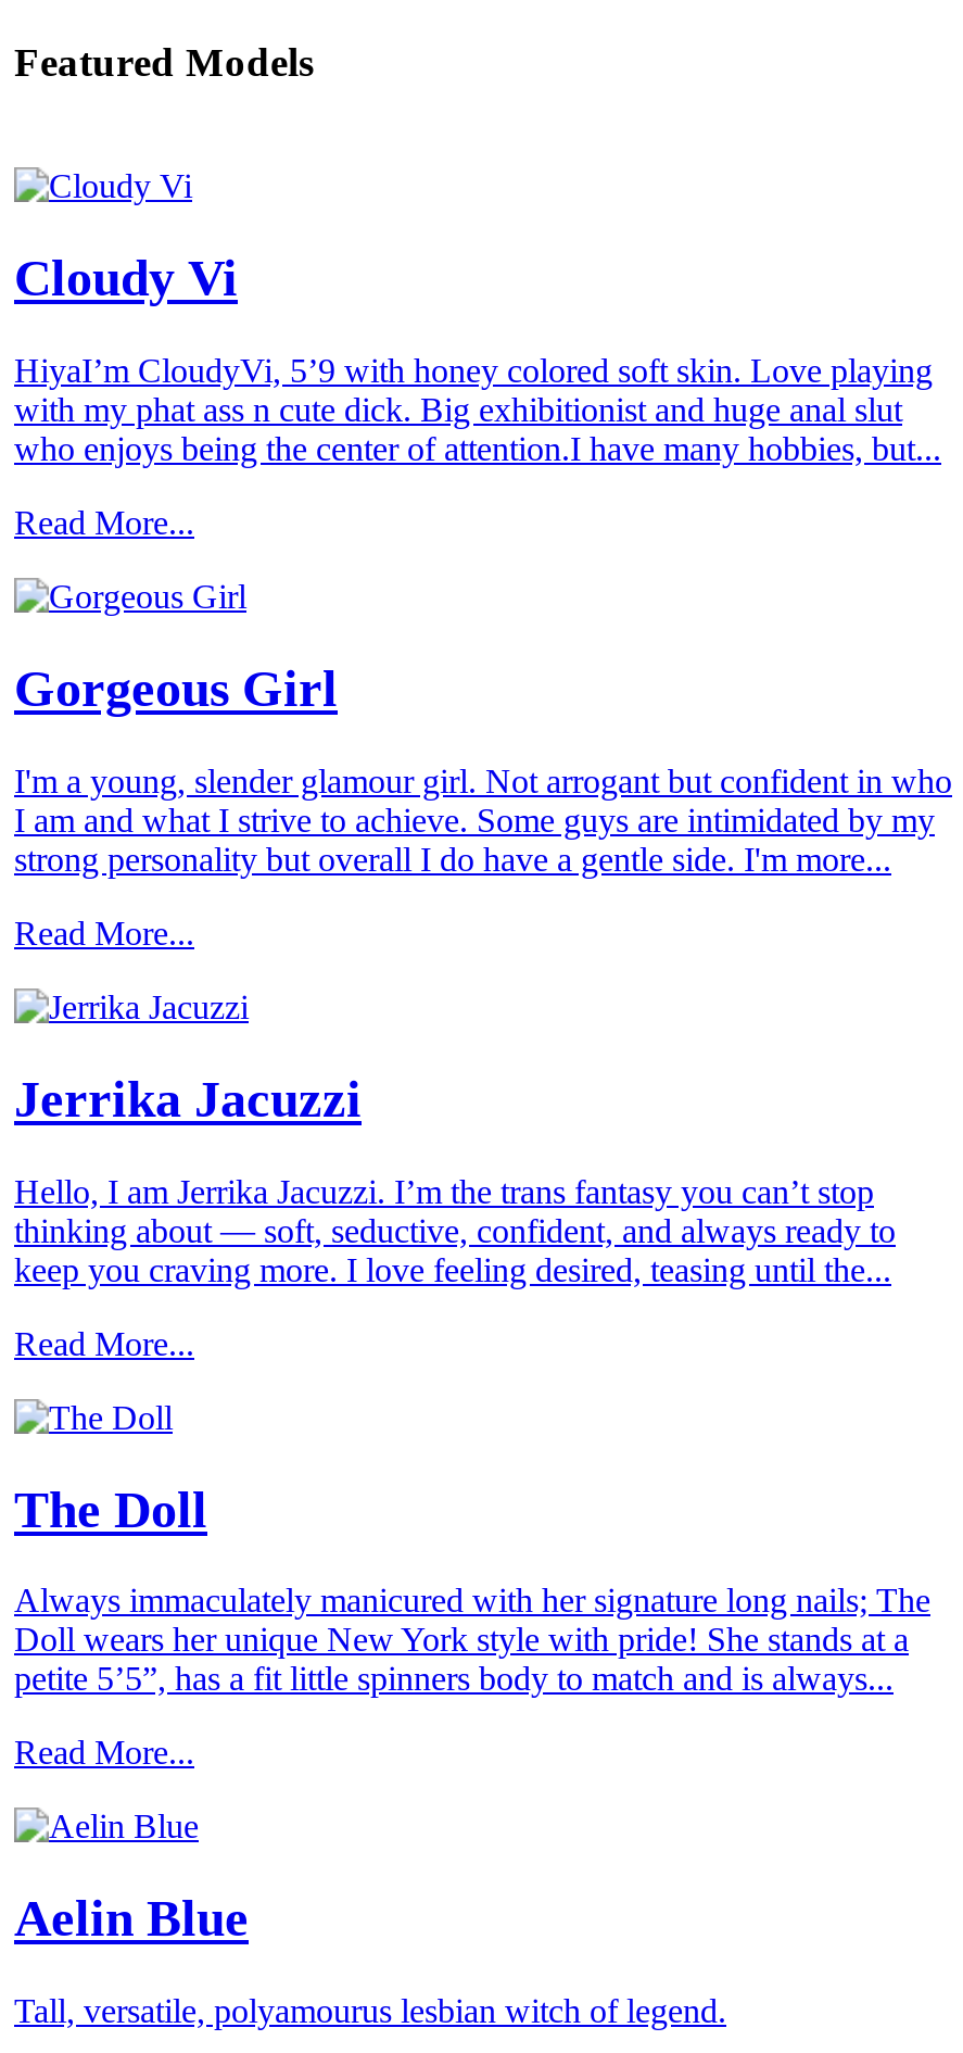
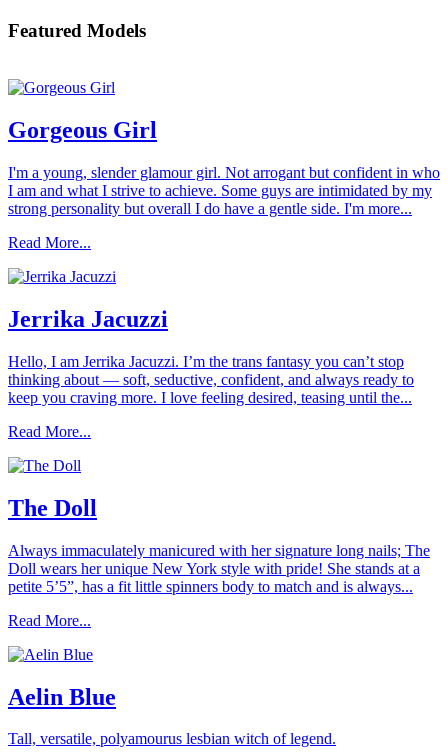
- Cloudy Vi
- HiyaI’m CloudyVi, 5’9 with honey colored soft skin. Love playing
- with my phat ass n cute dick. Big exhibitionist and huge anal slut
- who enjoys being the center of attention.I have many hobbies, but...
- Read More...
